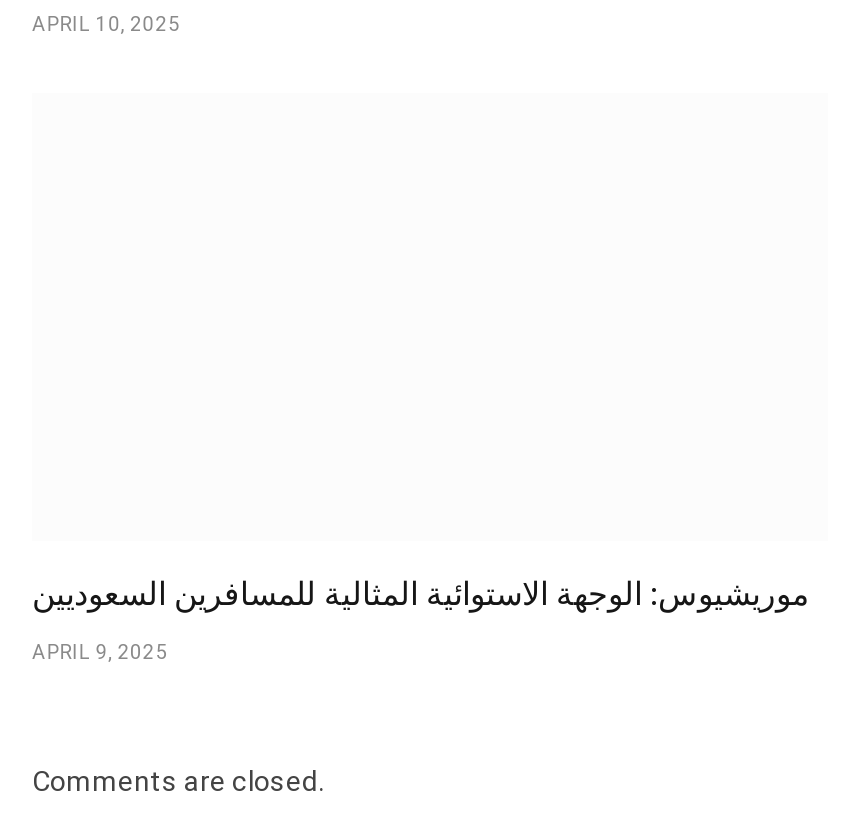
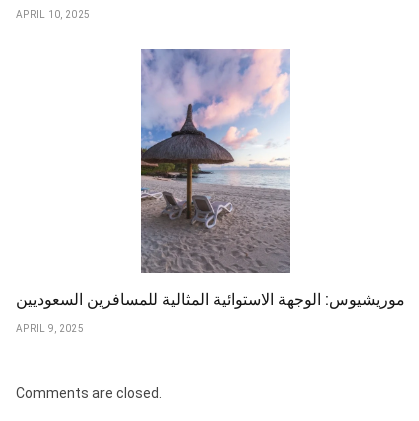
+ [image]
